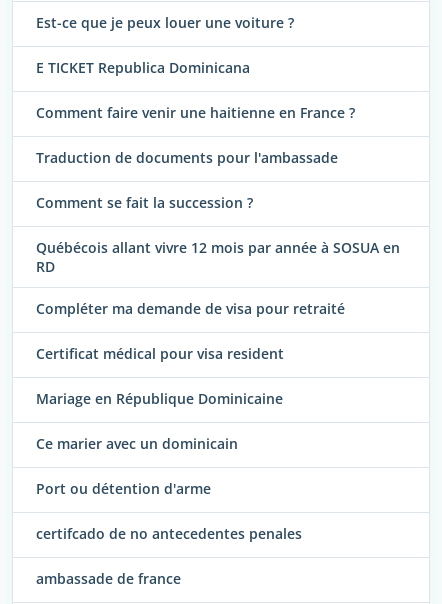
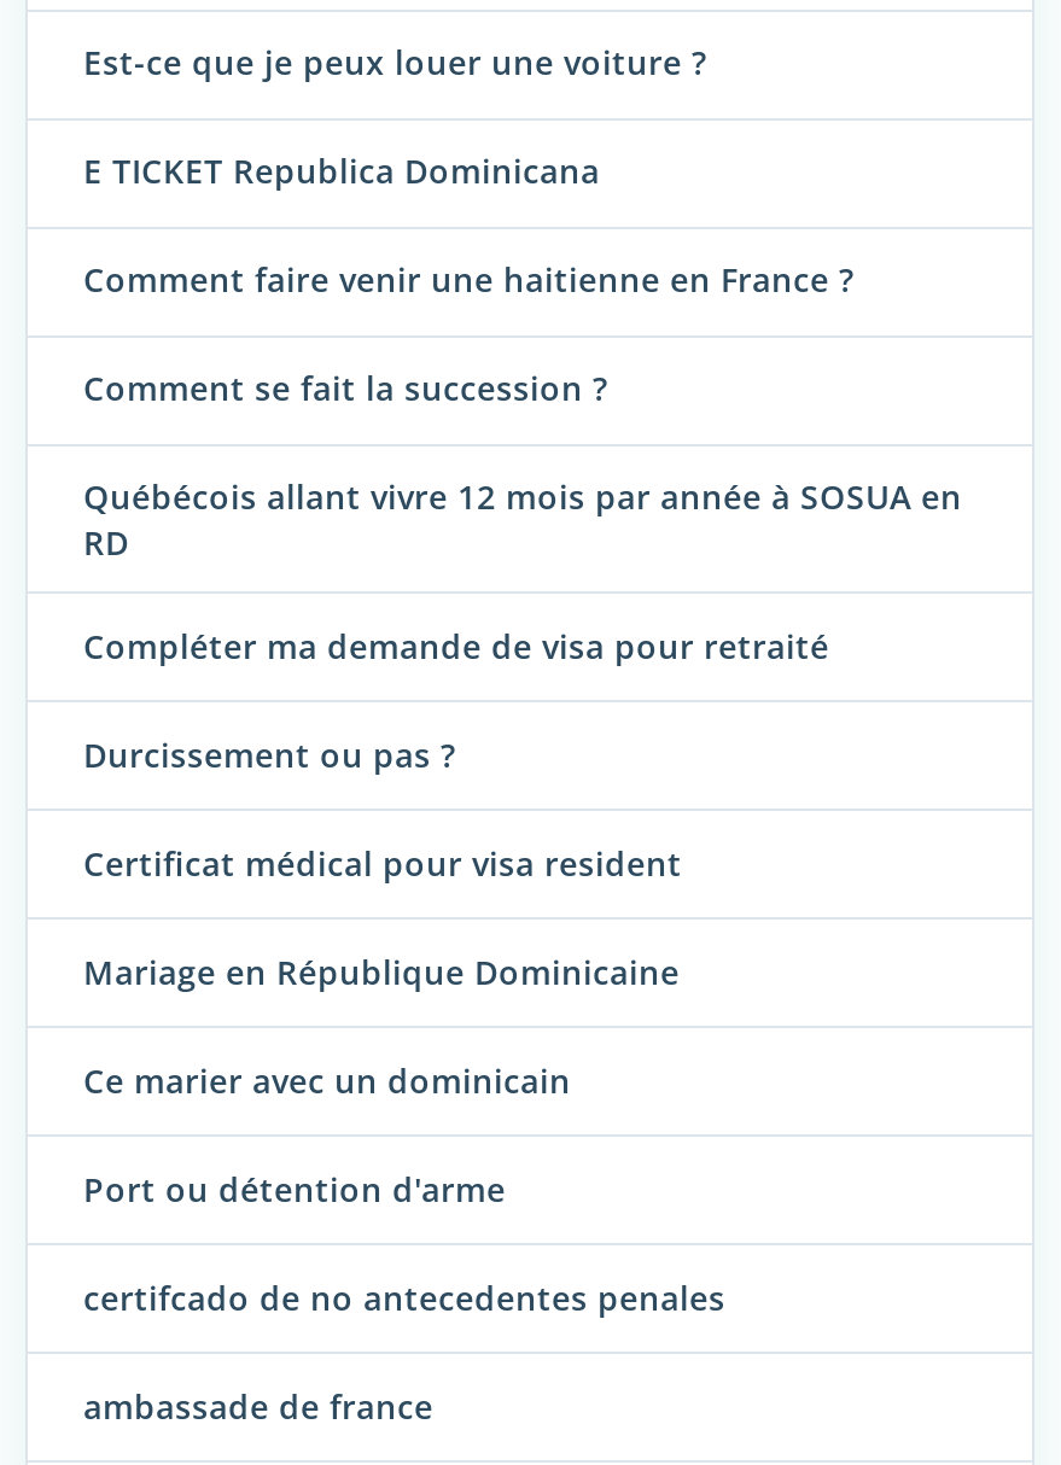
- Traduction de documents pour l'ambassade

moved up: Comment se fait la succession ? | Québécois allant vivre 12 mois par année à SOSUA en | RD | Compléter ma demande de visa pour retraité

+ Durcissement ou pas ?
